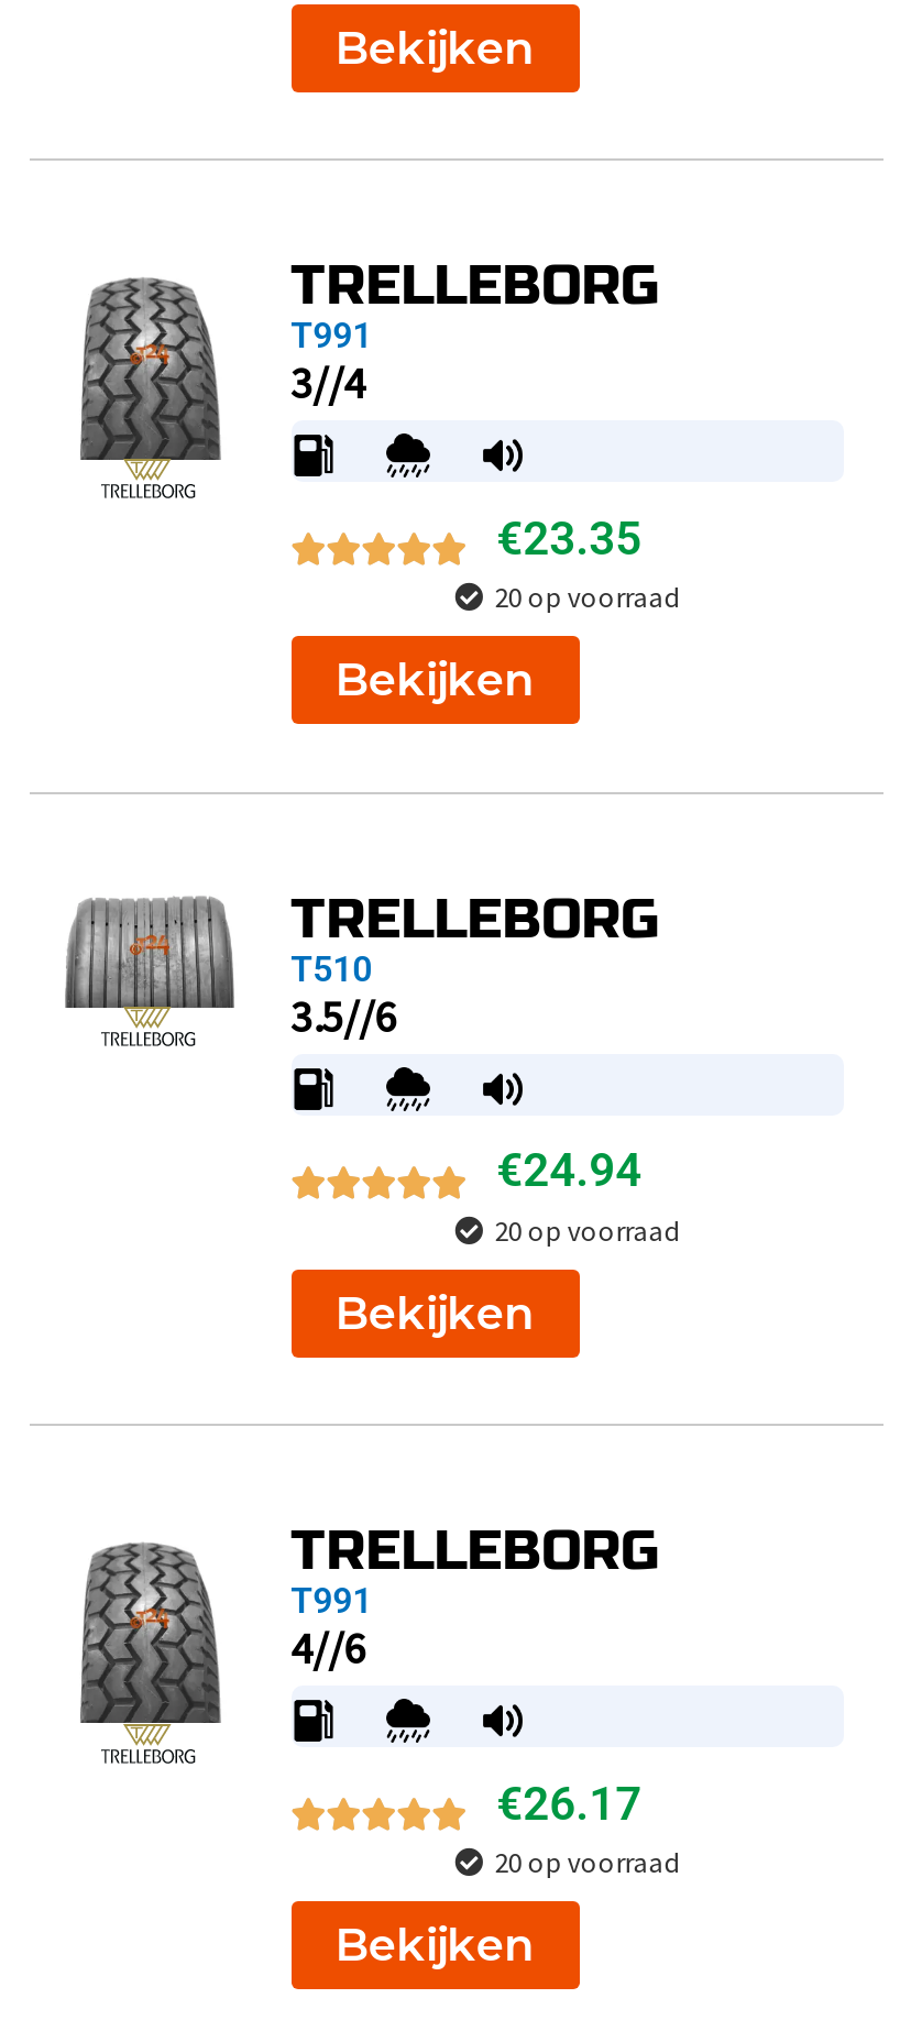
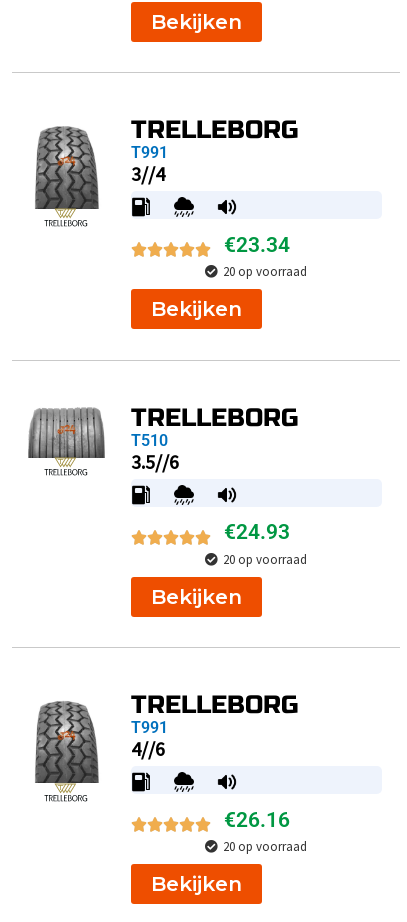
- €23.35
+ €23.34

- €24.94
+ €24.93

- €26.17
+ €26.16
